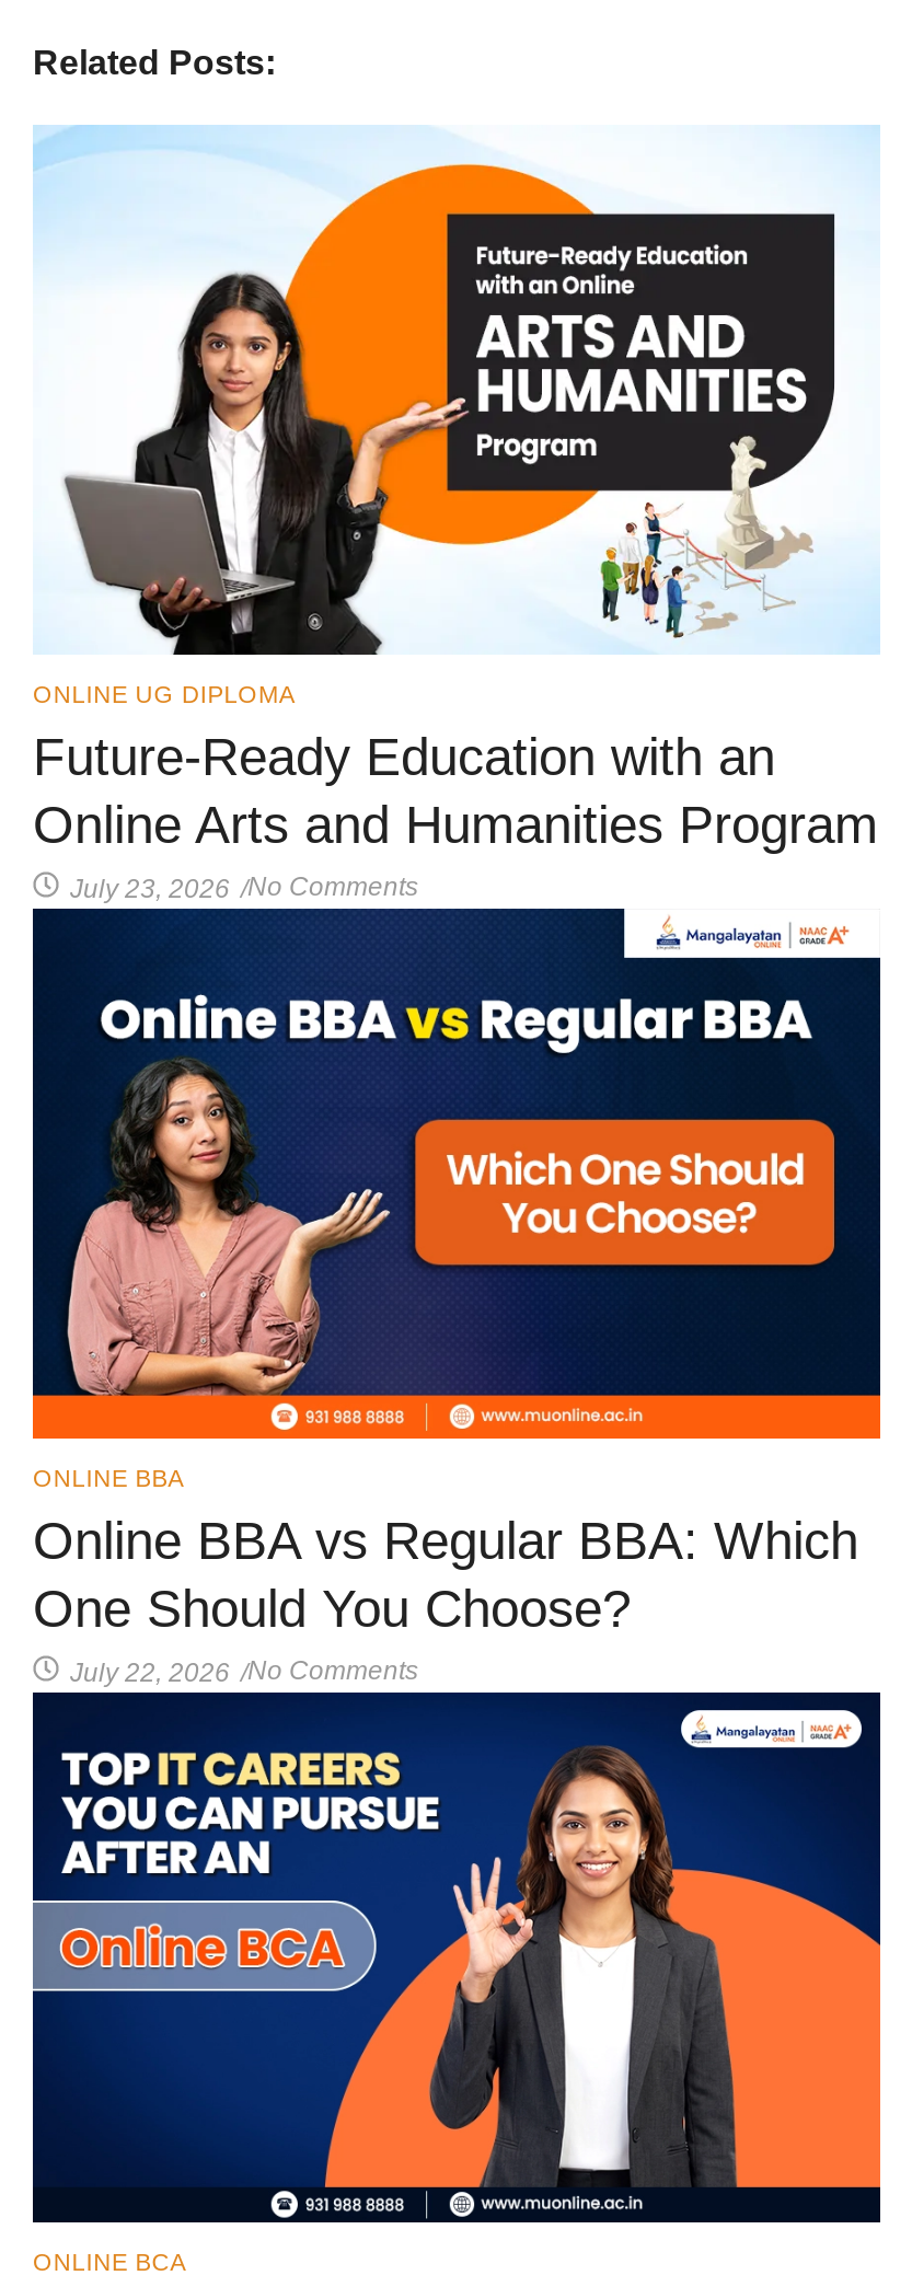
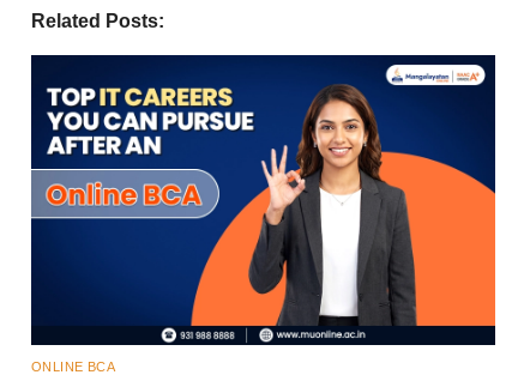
- [image]
- ONLINE UG DIPLOMA
- Future-Ready Education with an
- Online Arts and Humanities Program
- July 23, 2026 /No Comments

- [image]
- ONLINE BBA
- Online BBA vs Regular BBA: Which
- One Should You Choose?
- July 22, 2026 /No Comments
